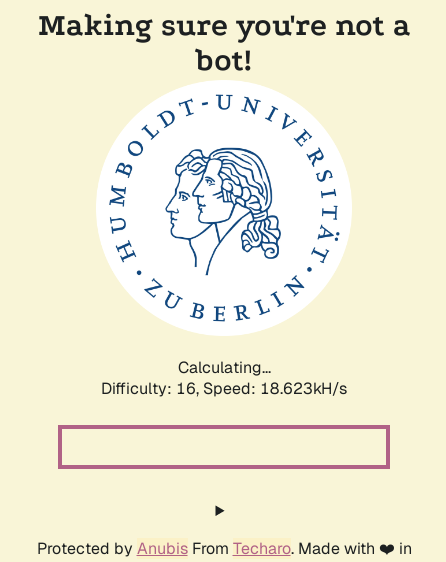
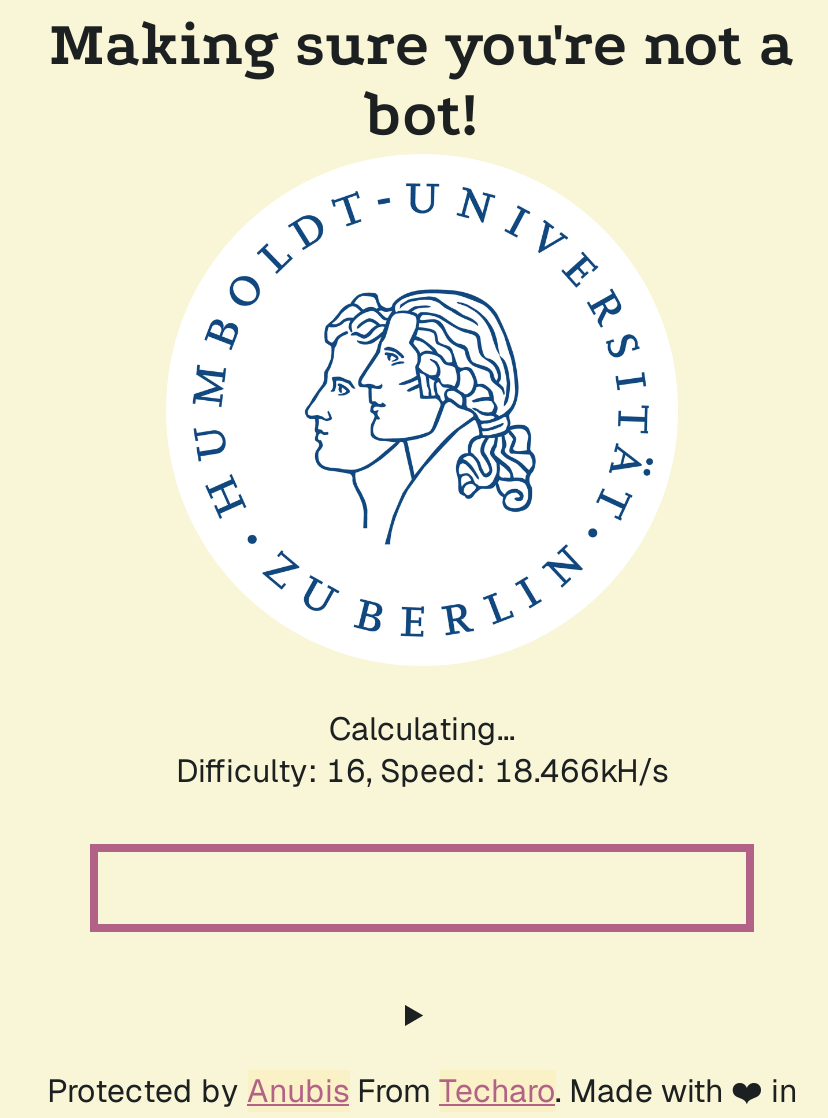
- Difficulty: 16, Speed: 18.623kH/s
+ Difficulty: 16, Speed: 18.466kH/s
